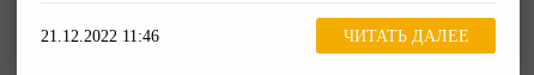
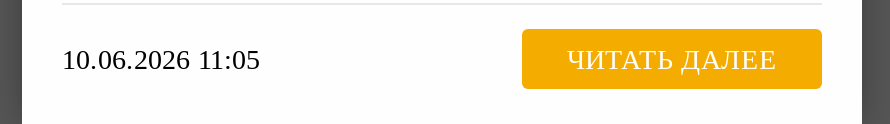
- 21.12.2022 11:46
+ 10.06.2026 11:05
